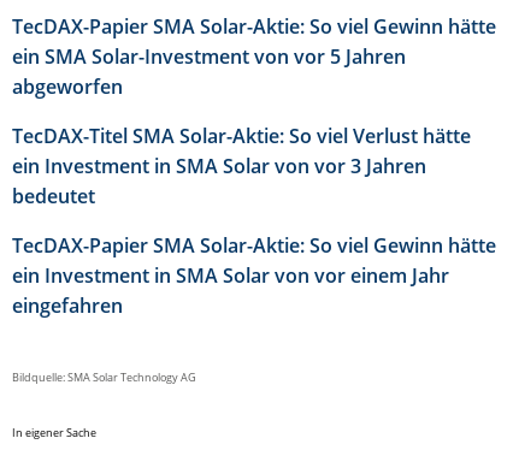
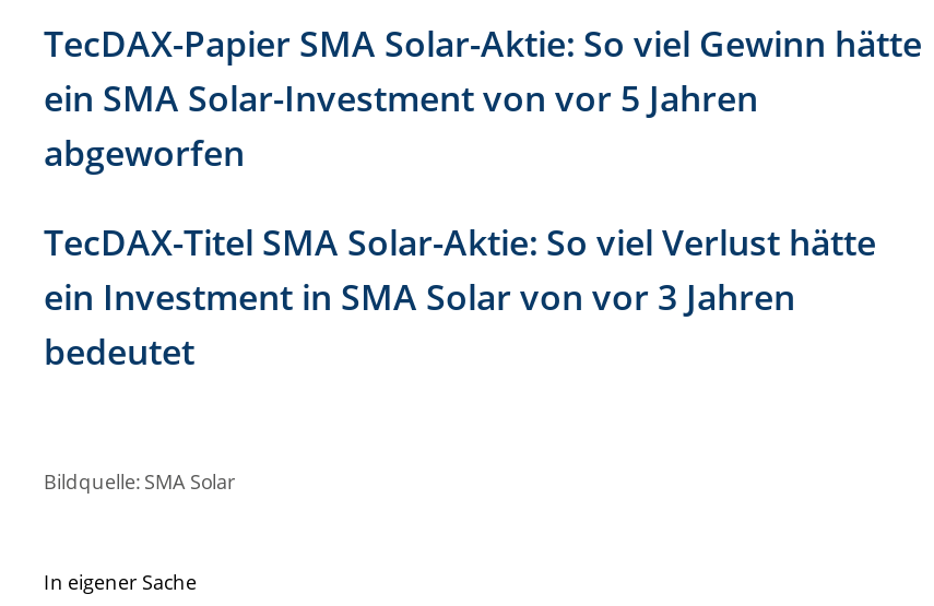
- TecDAX-Papier SMA Solar-Aktie: So viel Gewinn hätte
- ein Investment in SMA Solar von vor einem Jahr
- eingefahren
- Bildquelle: SMA Solar Technology AG
+ Bildquelle: SMA Solar
